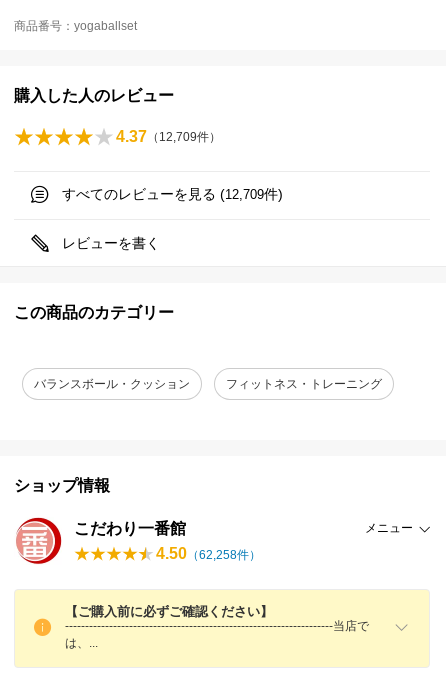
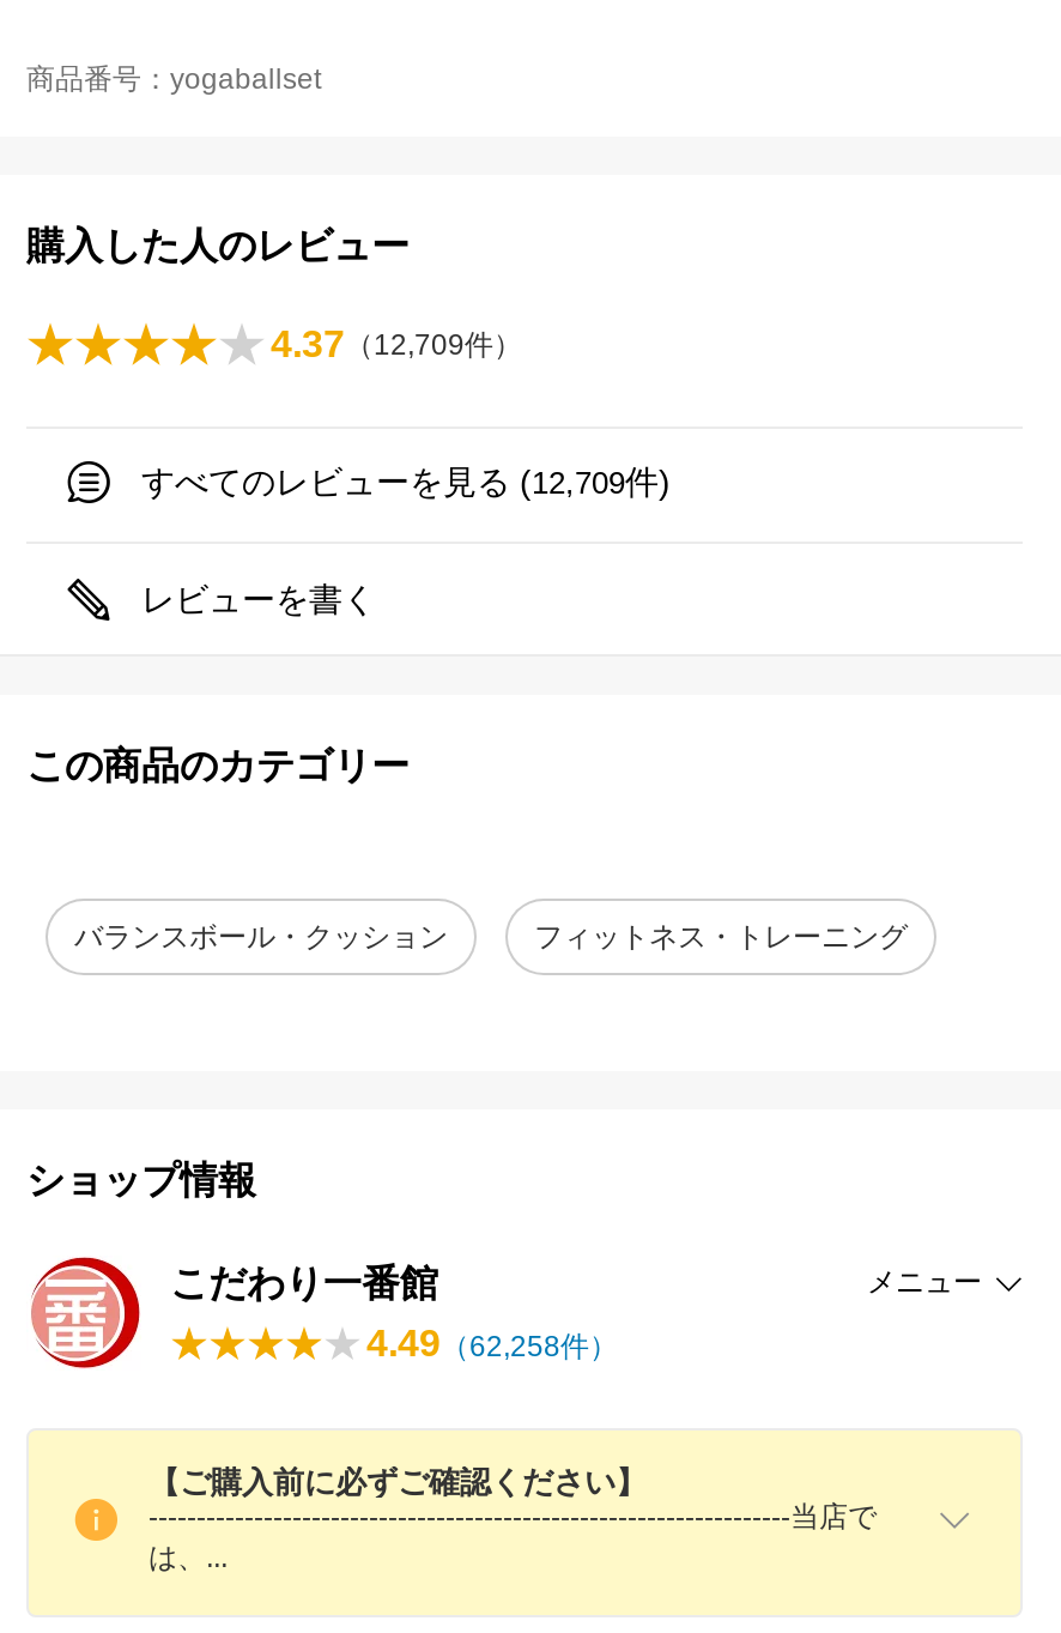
- 4.50（62,258件）
+ 4.49（62,258件）
